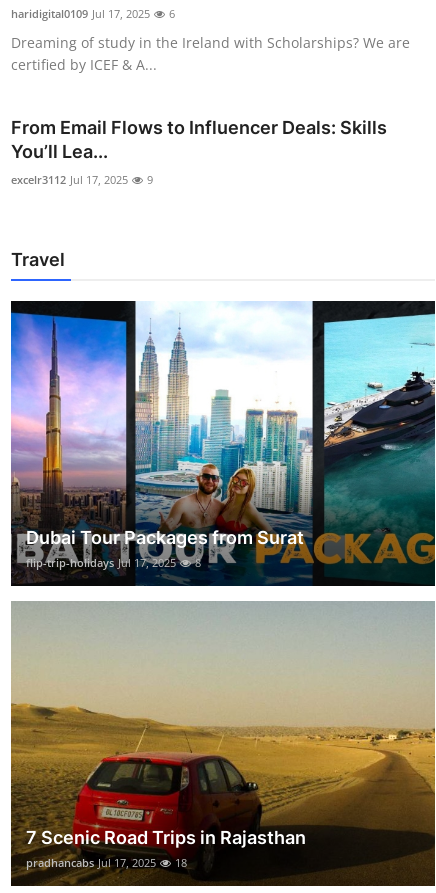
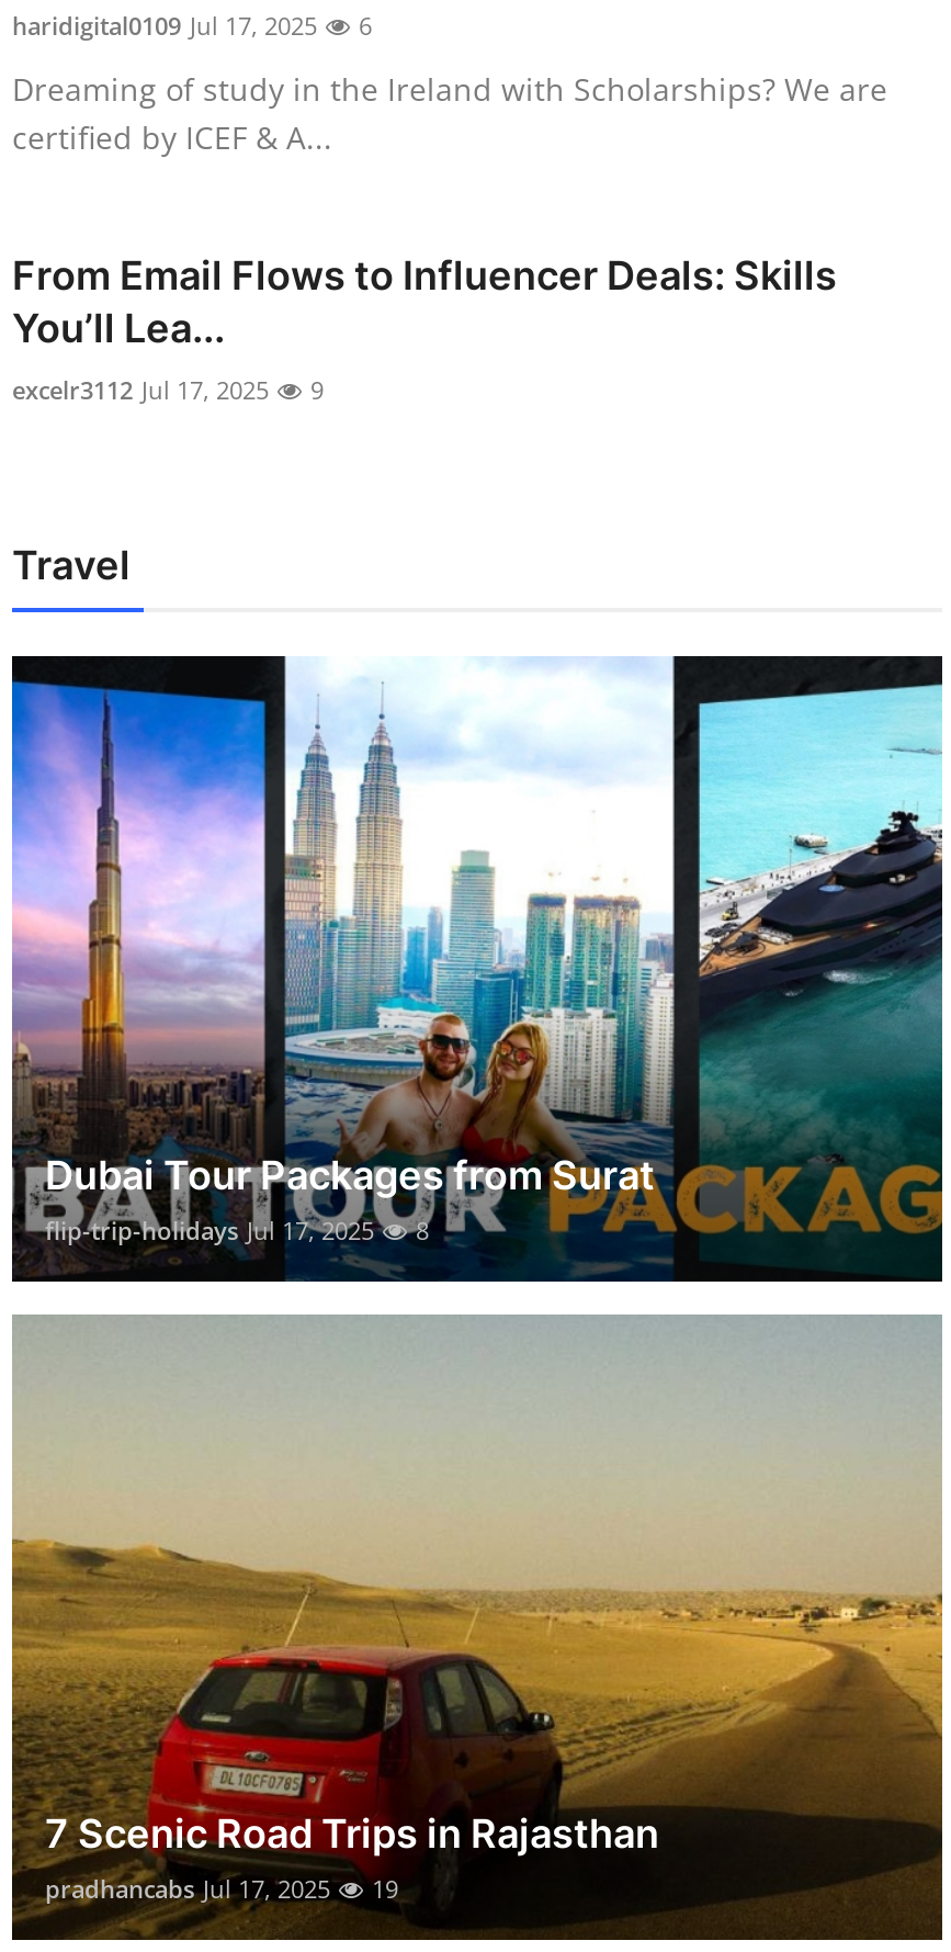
- pradhancabs Jul 17, 2025 18
+ pradhancabs Jul 17, 2025 19
